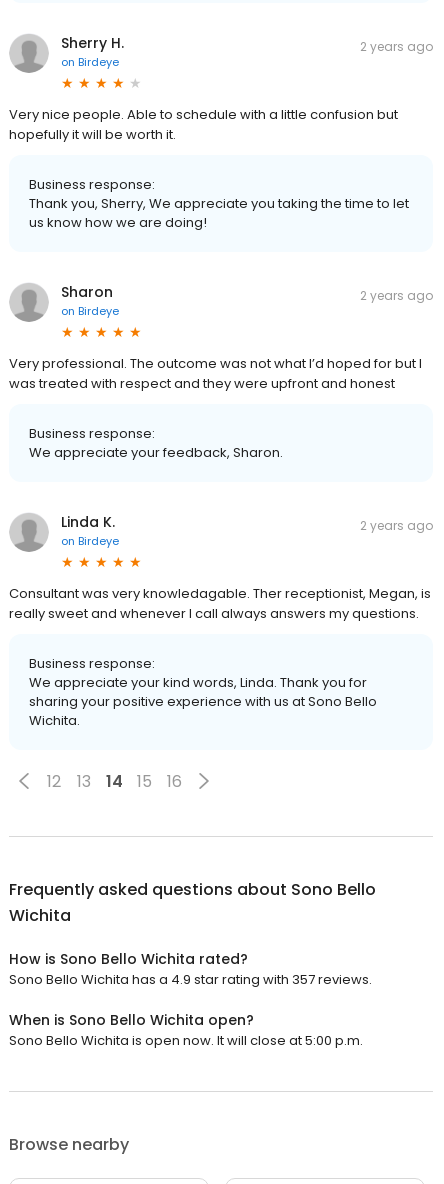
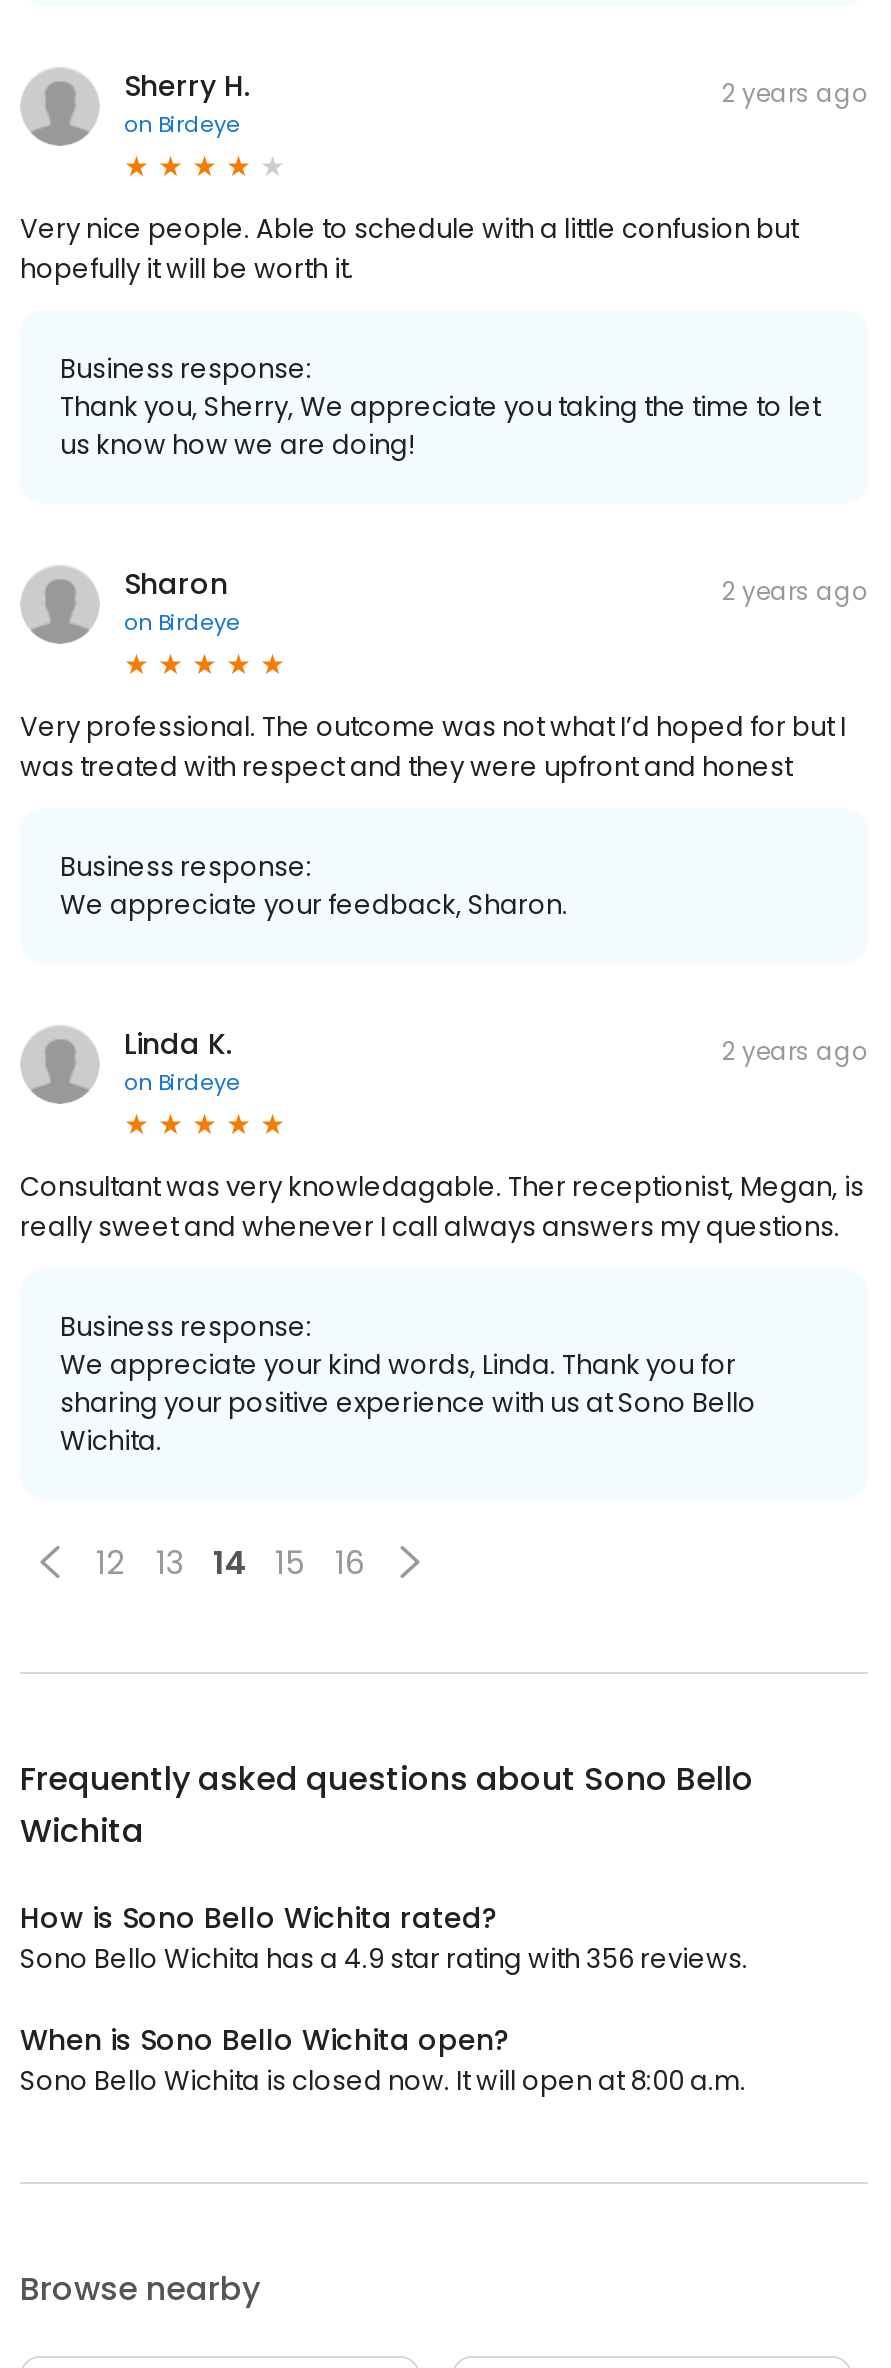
- Sono Bello Wichita has a 4.9 star rating with 357 reviews.
+ Sono Bello Wichita has a 4.9 star rating with 356 reviews.

- Sono Bello Wichita is open now. It will close at 5:00 p.m.
+ Sono Bello Wichita is closed now. It will open at 8:00 a.m.
